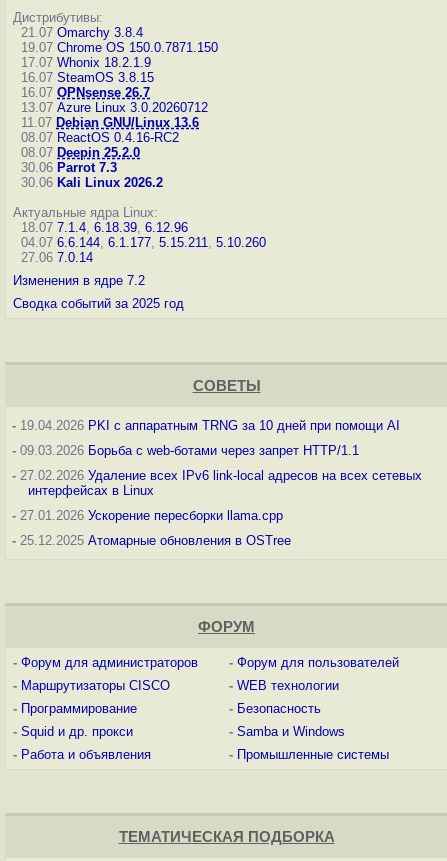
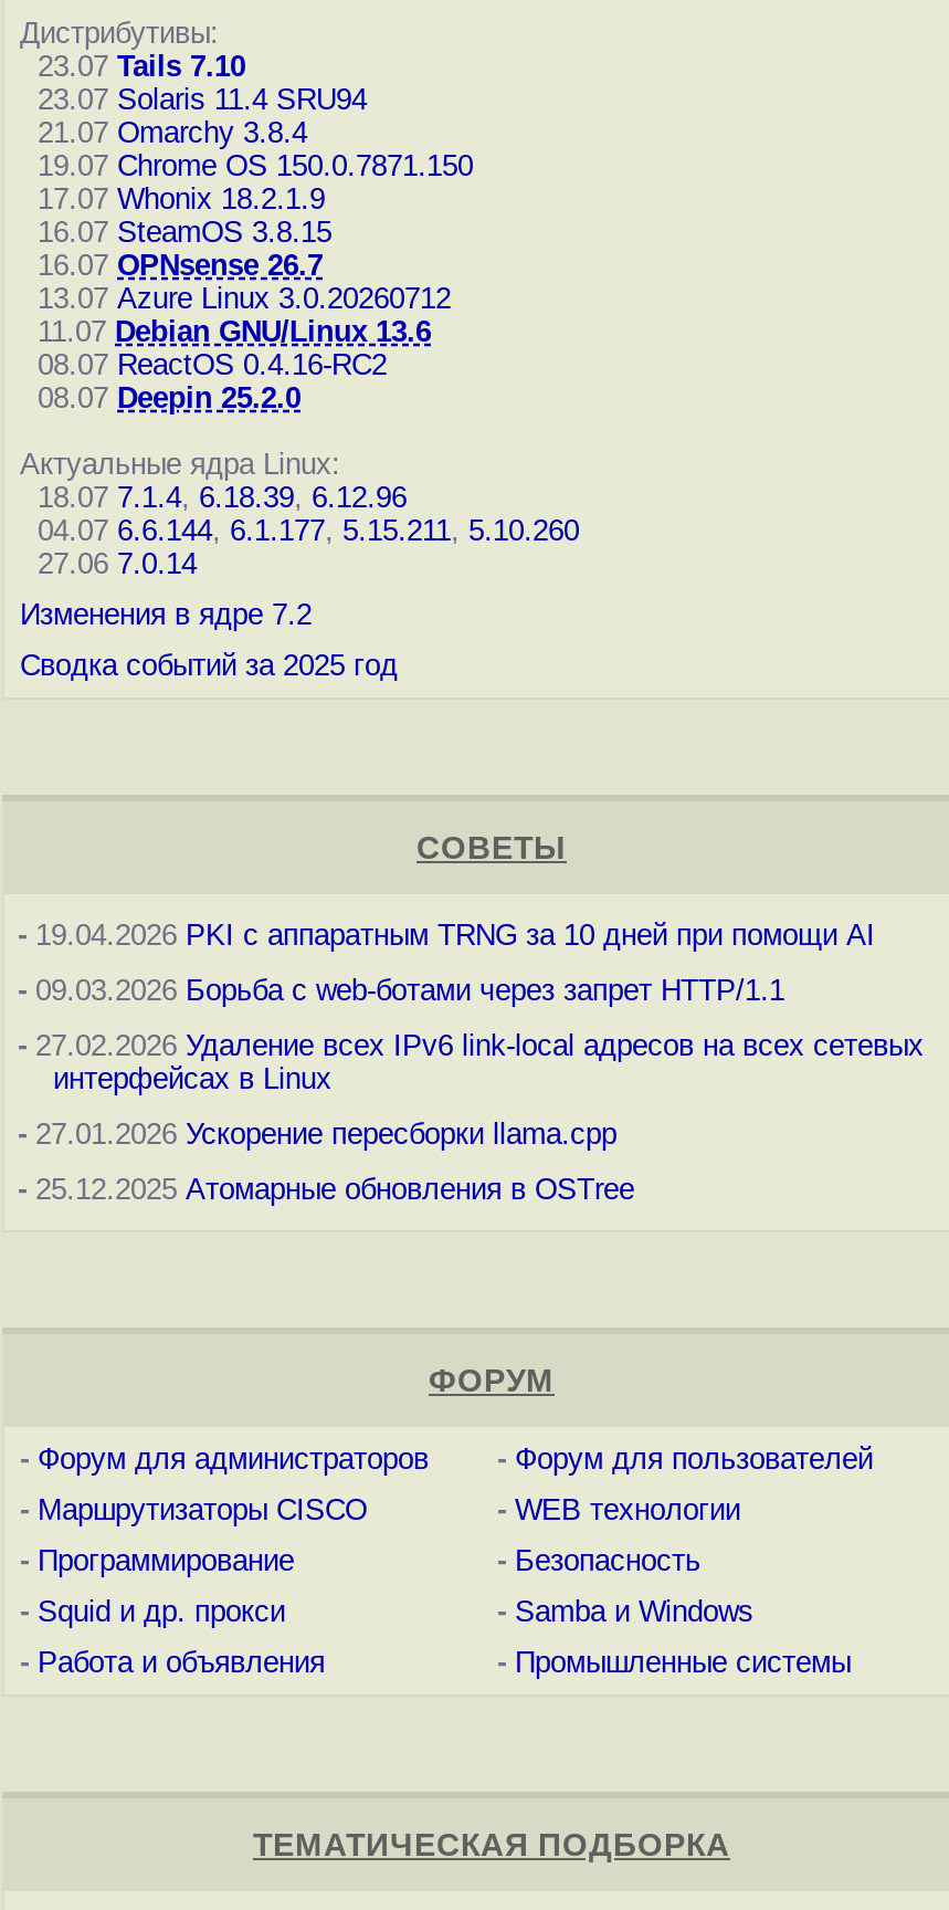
+ 23.07 Tails 7.10
+ 23.07 Solaris 11.4 SRU94

moved down: 21.07 Omarchy 3.8.4 | 19.07 Chrome OS 150.0.7871.150 | 17.07 Whonix 18.2.1.9 | ... | 08.07 ReactOS 0.4.16-RC2 | 08.07 Deepin 25.2.0

- 30.06 Parrot 7.3
- 30.06 Kali Linux 2026.2
